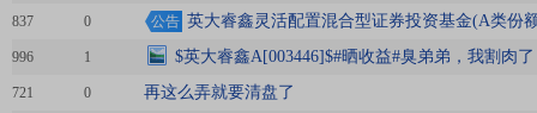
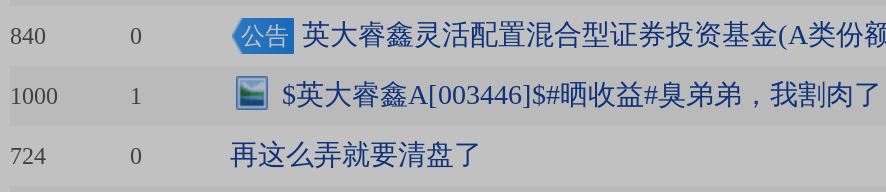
- 837
+ 840

- 996
+ 1000

- 721
+ 724
